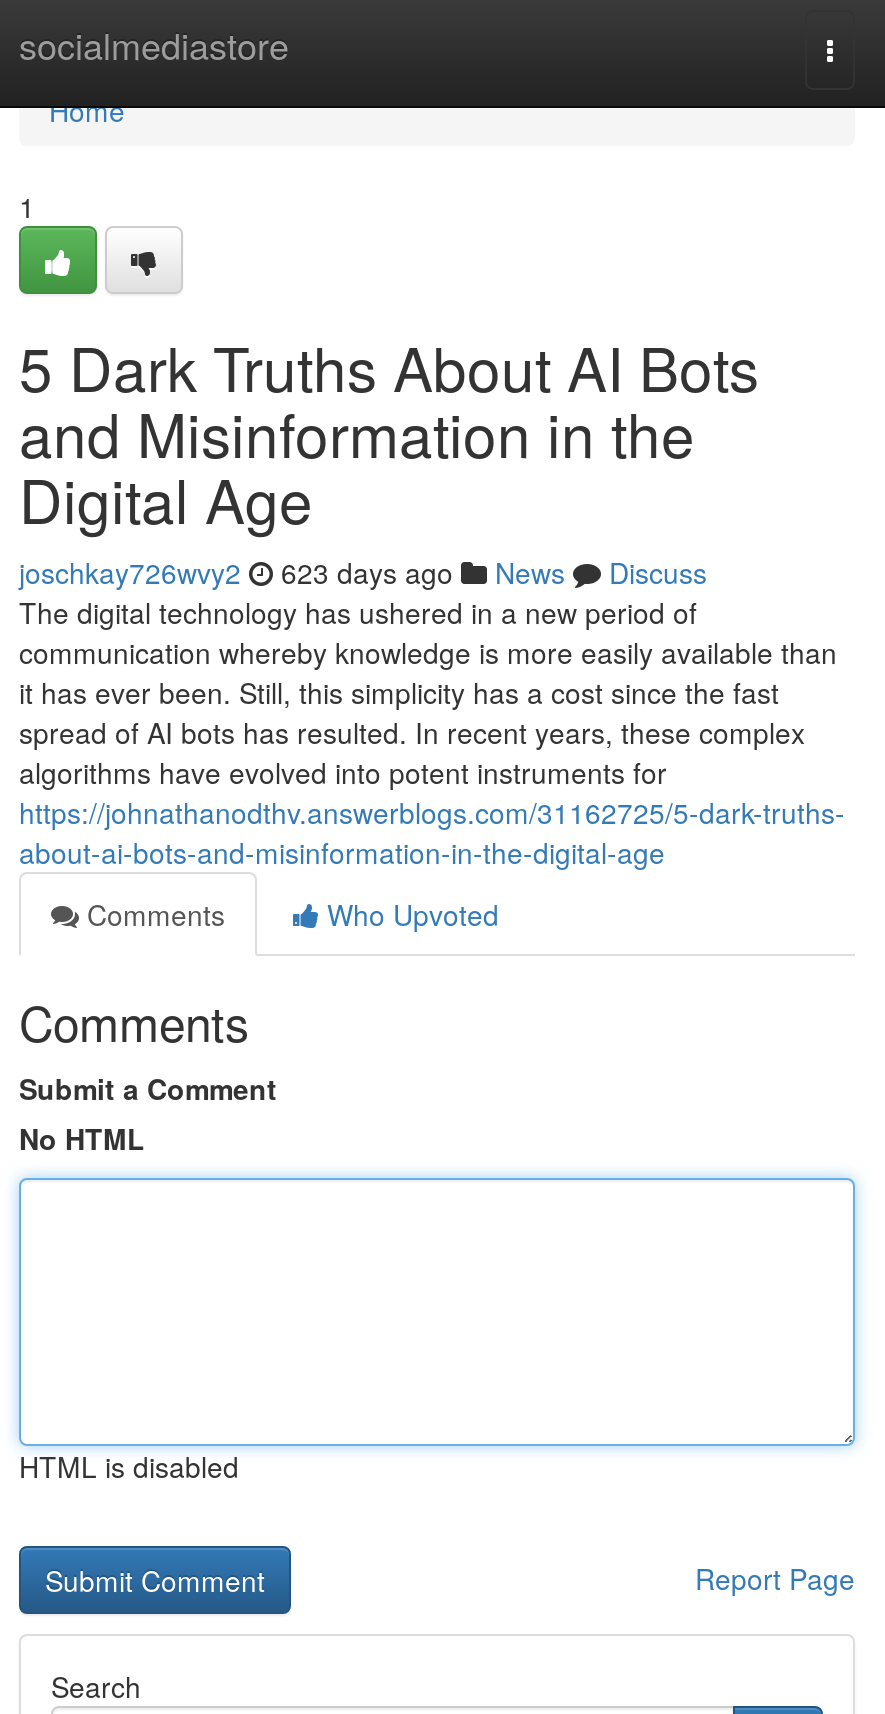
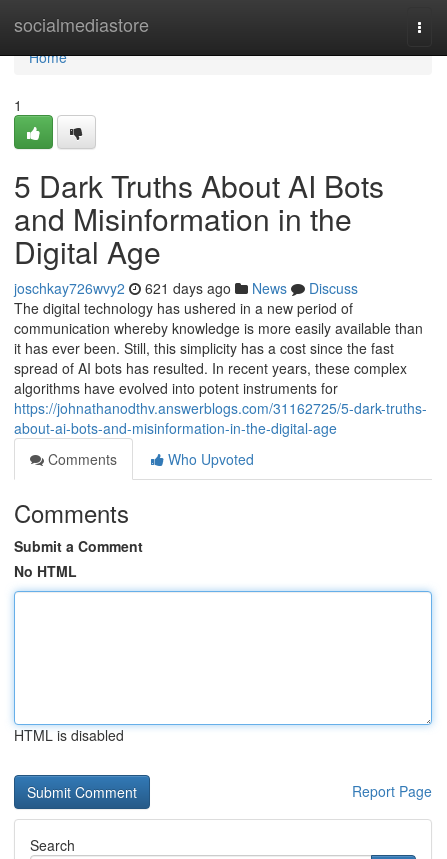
- joschkay726wvy2 623 days ago News Discuss
+ joschkay726wvy2 621 days ago News Discuss
